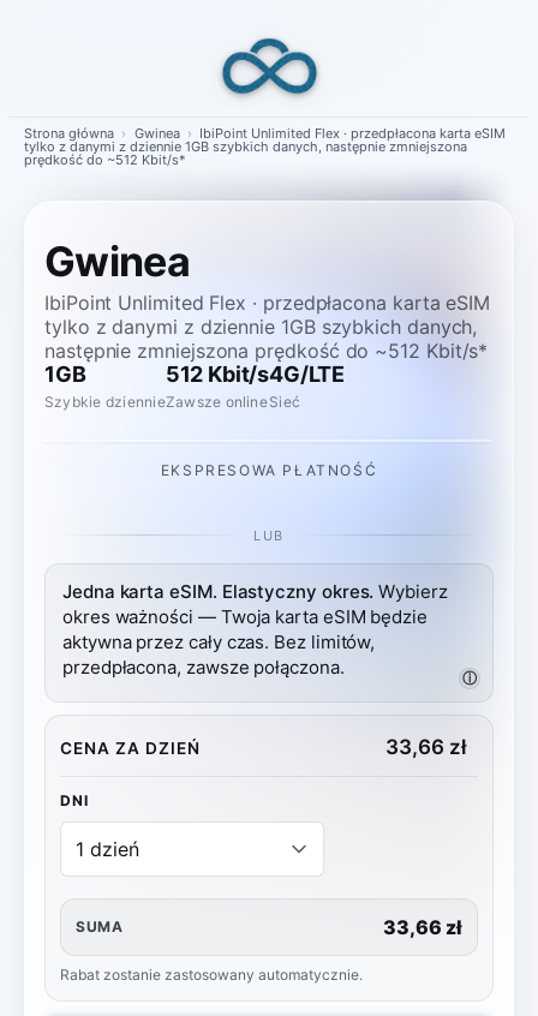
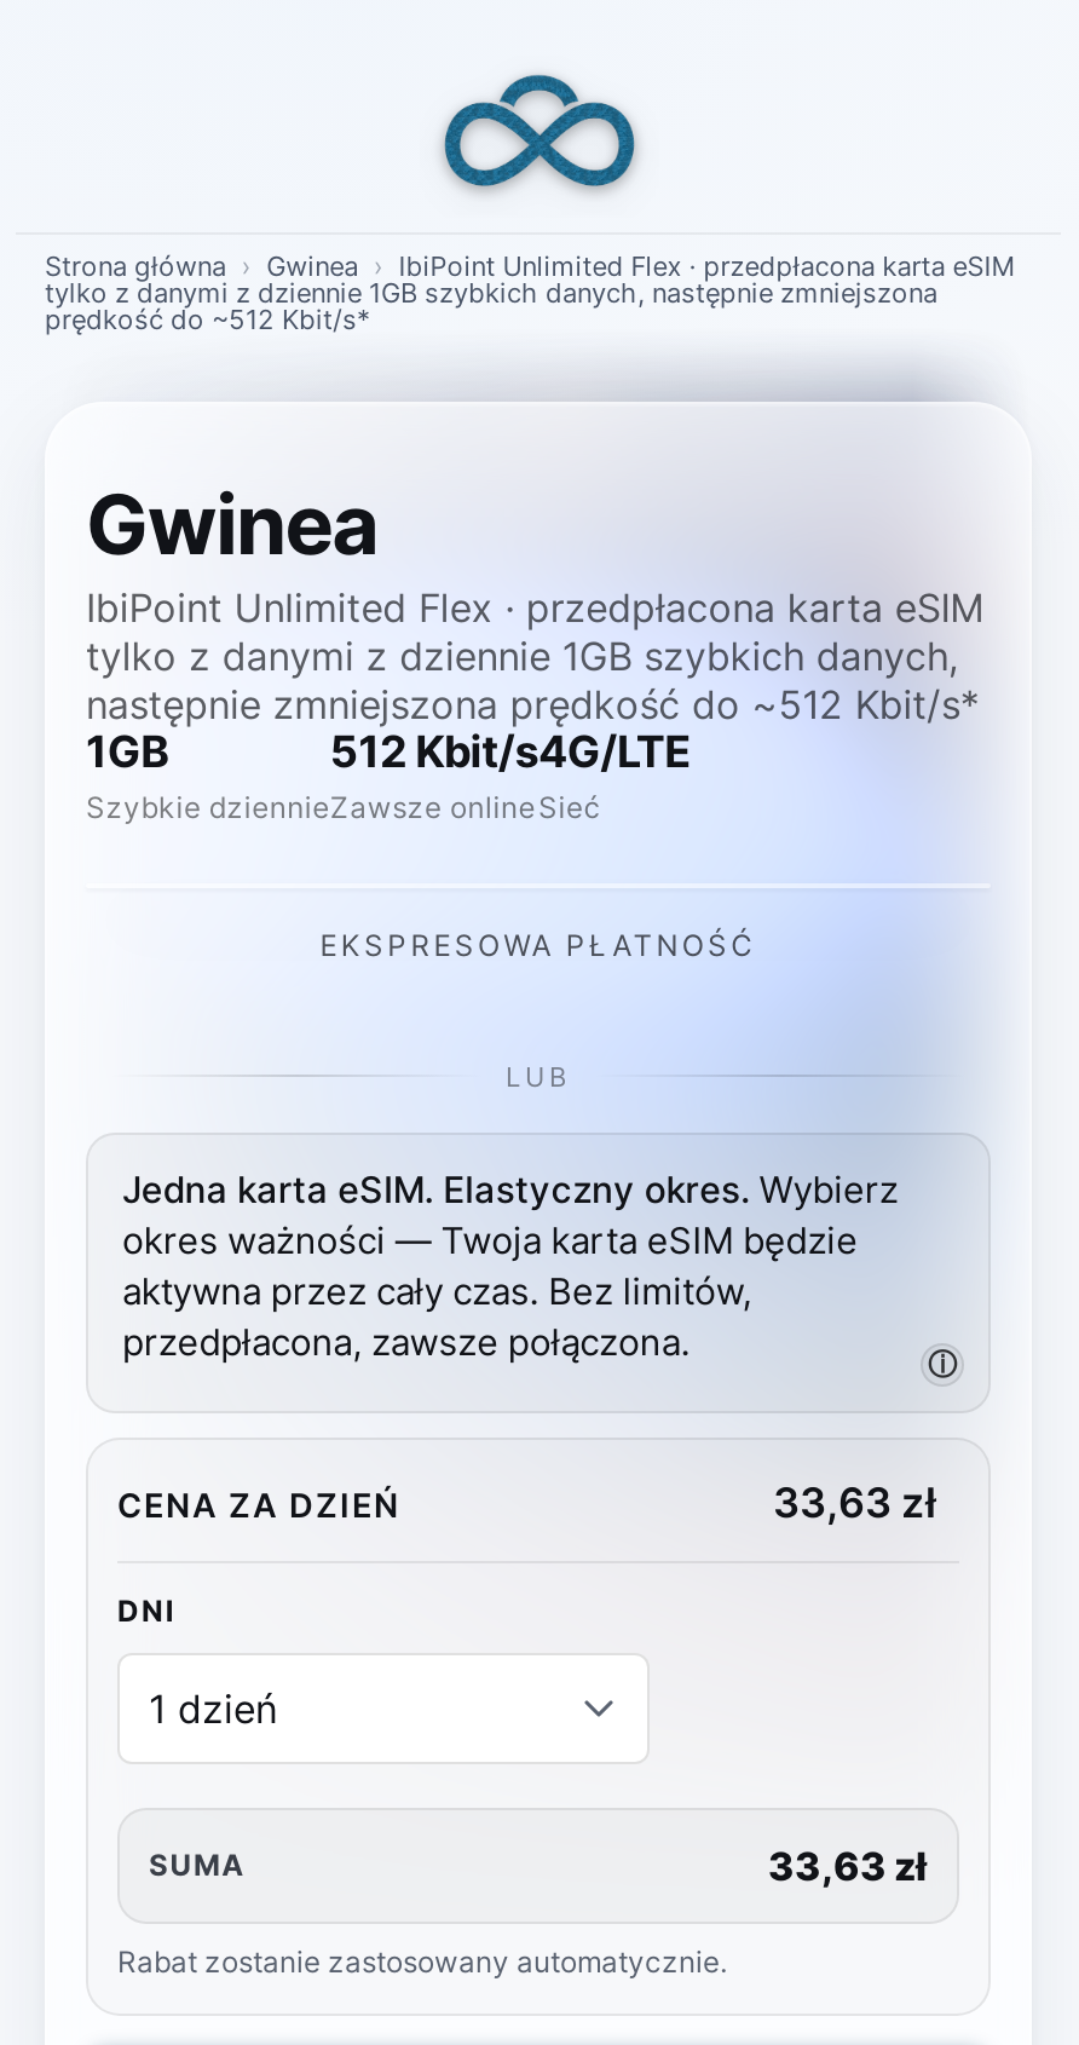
- 33,66 zł
+ 33,63 zł

- 33,66 zł
+ 33,63 zł
